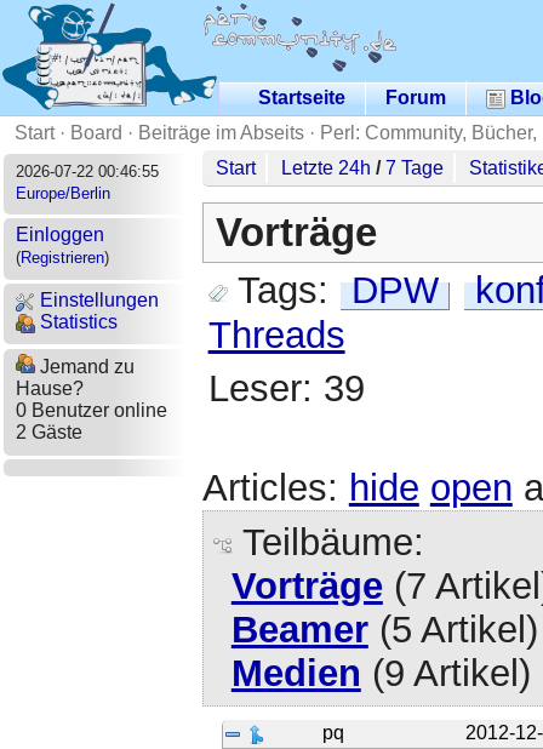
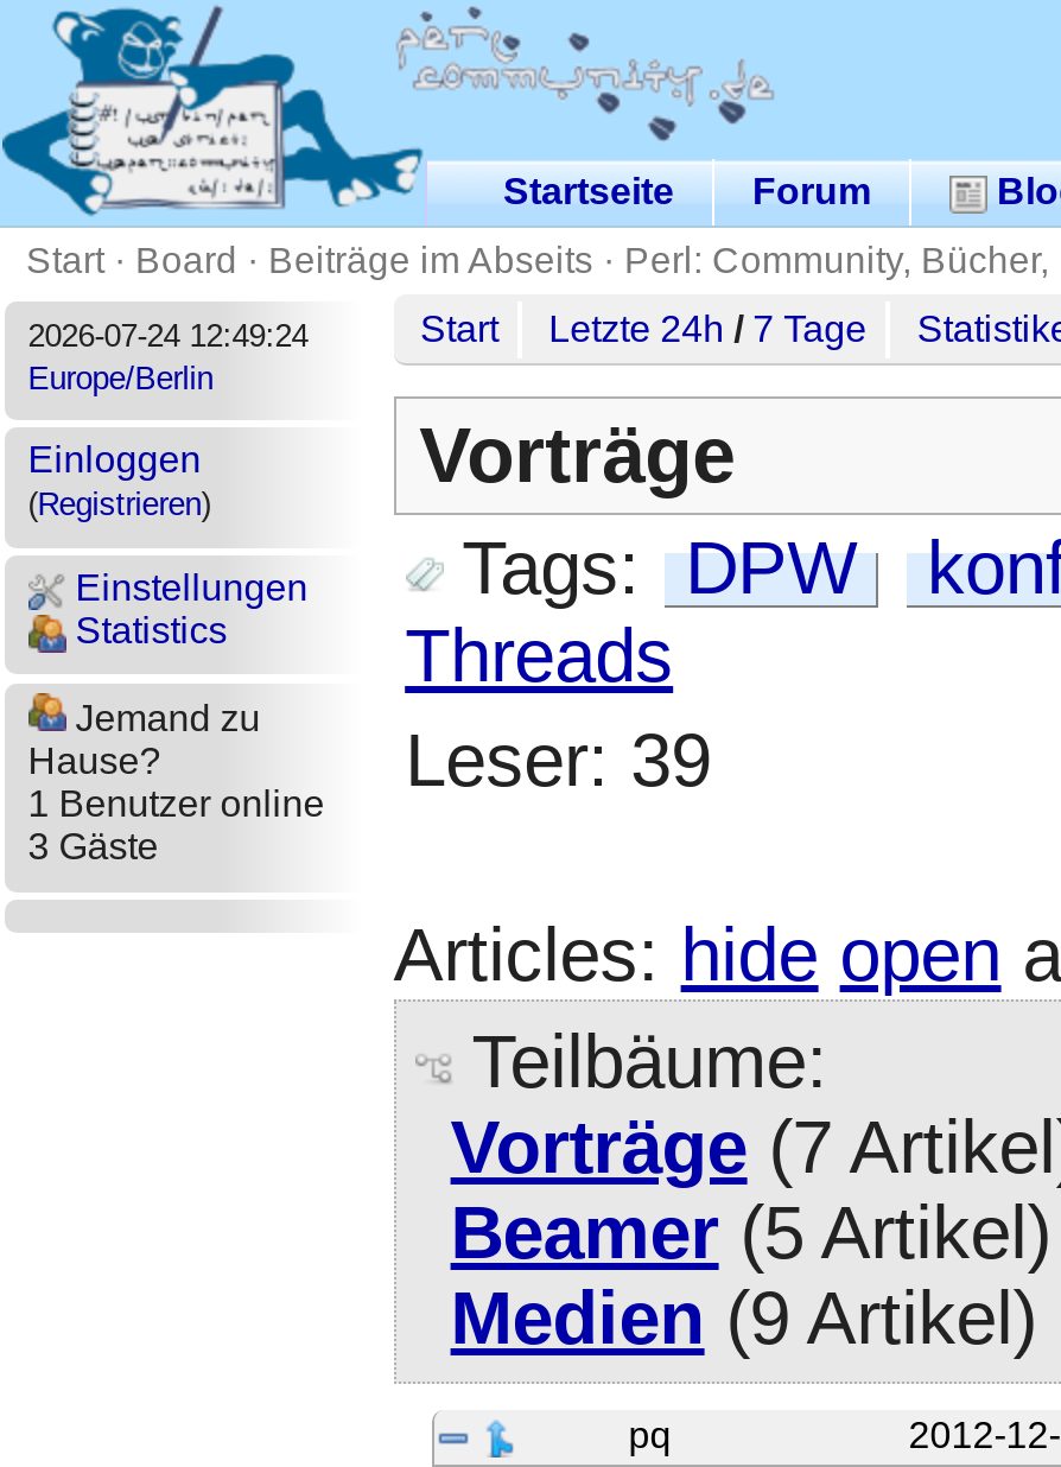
- 2026-07-22 00:46:55
+ 2026-07-24 12:49:24

- 0 Benutzer online
+ 1 Benutzer online

- 2 Gäste
+ 3 Gäste
